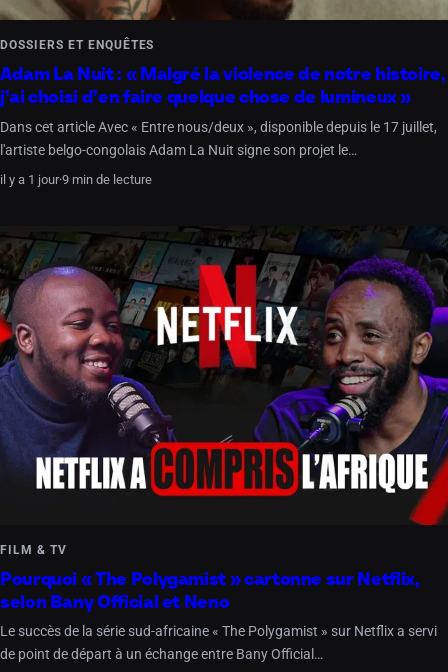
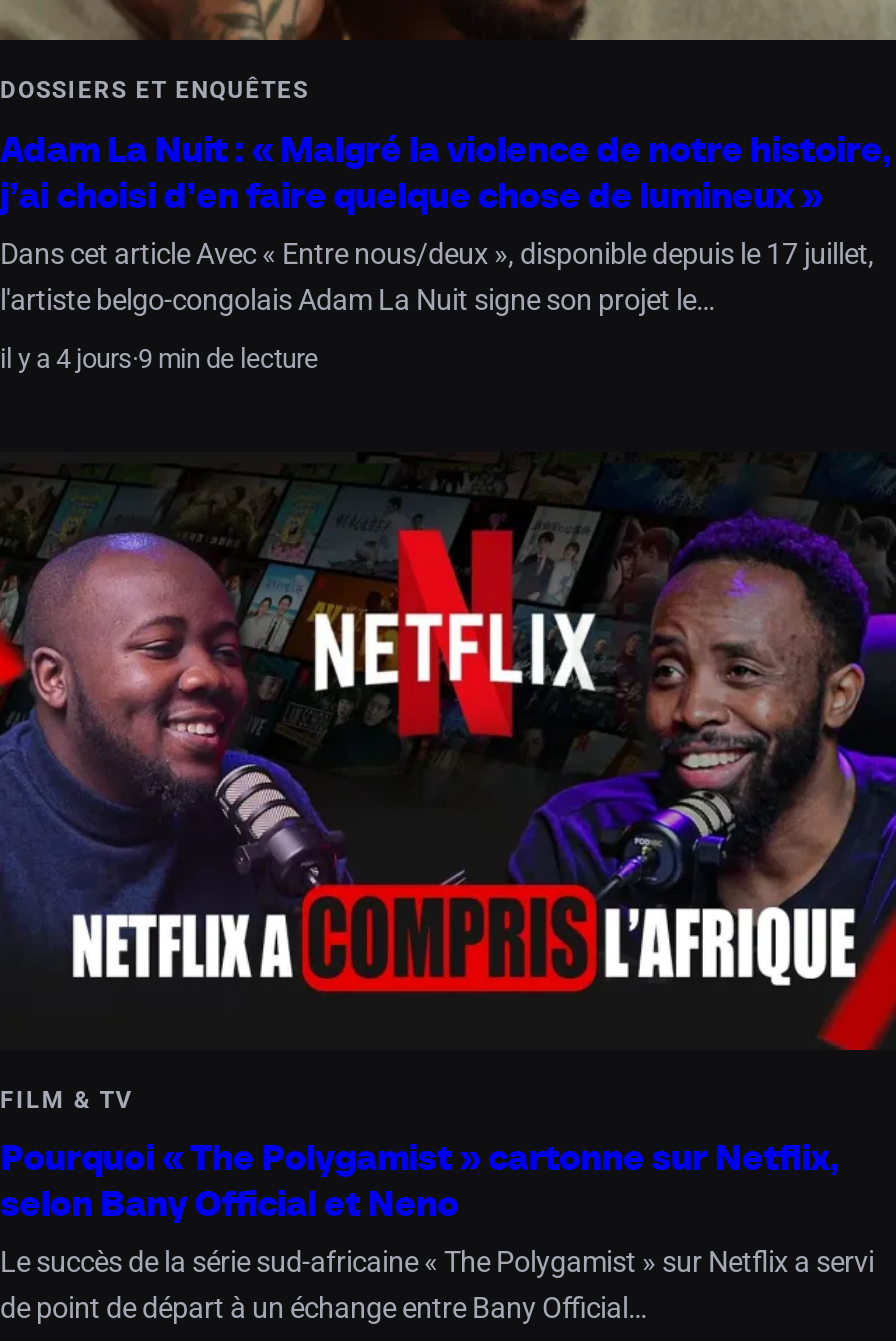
- il y a 1 jour·9 min de lecture
+ il y a 4 jours·9 min de lecture
